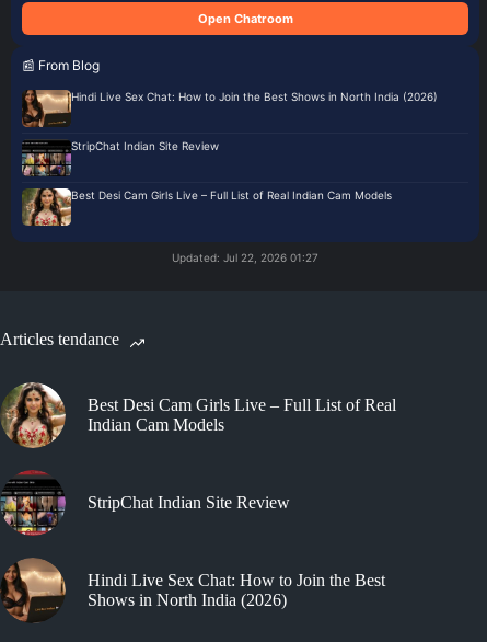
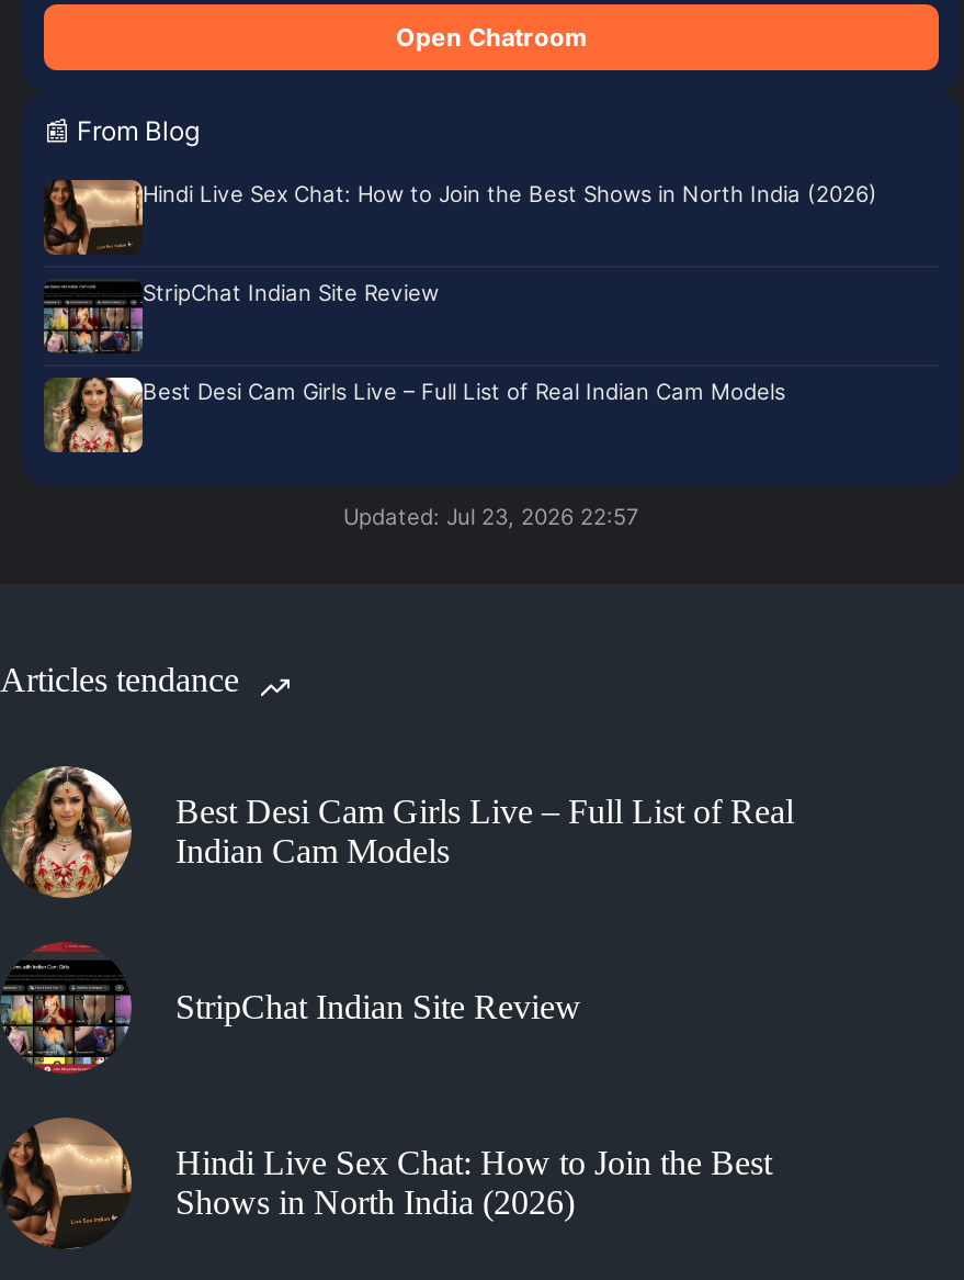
- Updated: Jul 22, 2026 01:27
+ Updated: Jul 23, 2026 22:57
